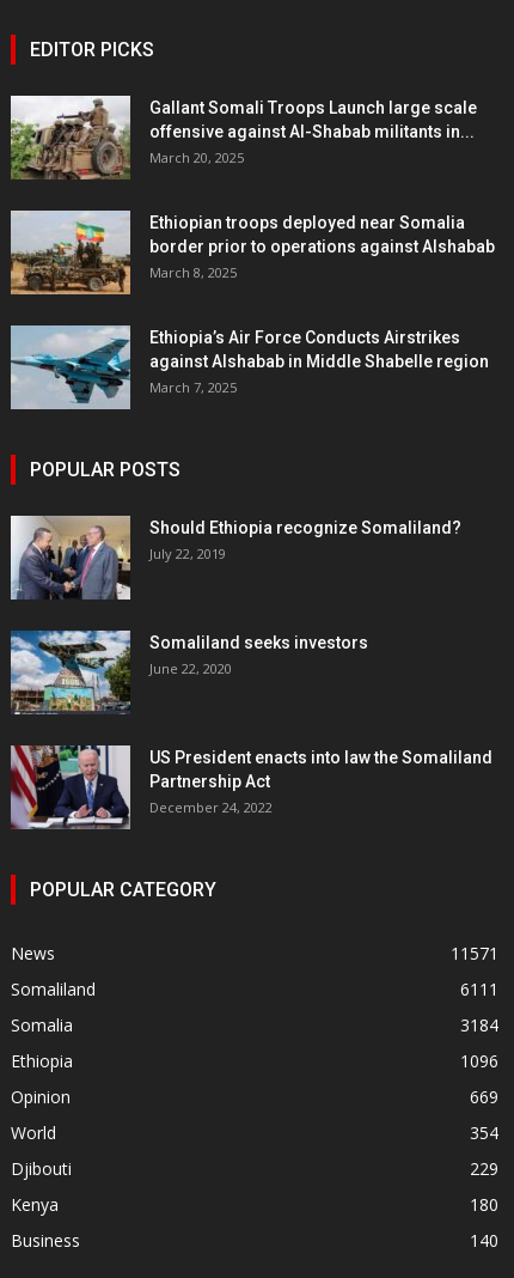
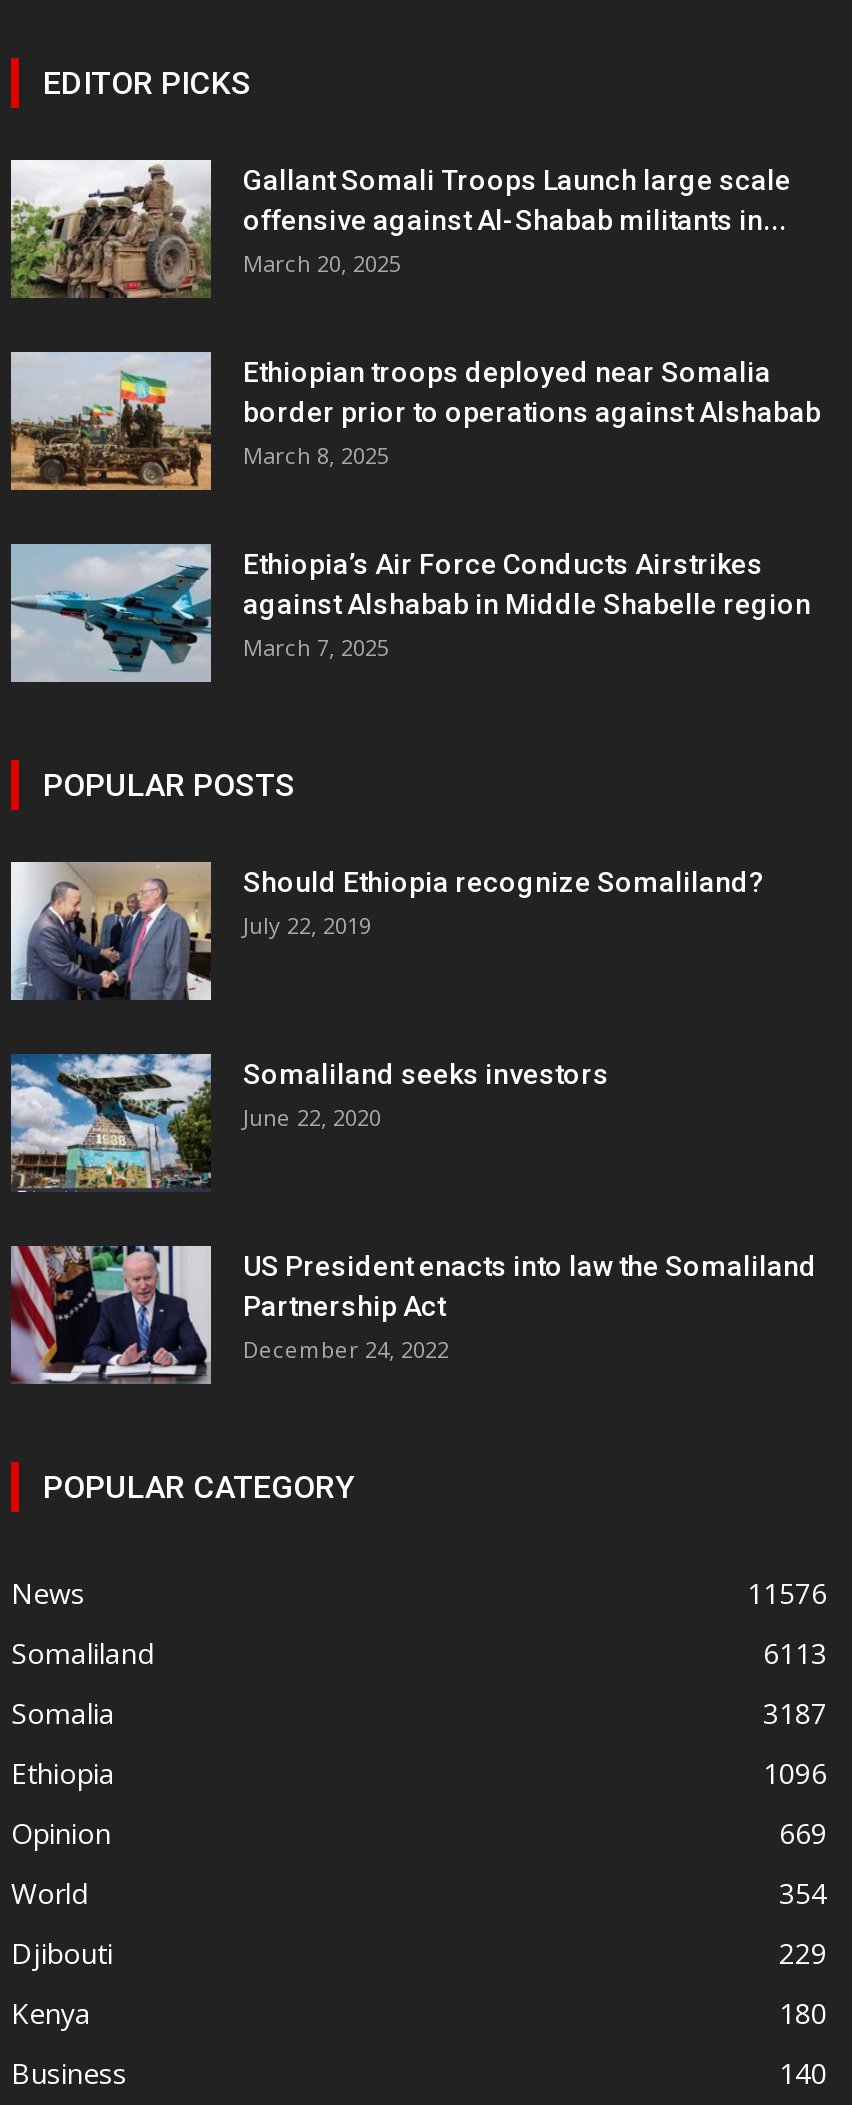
- 11571
+ 11576

- 6111
+ 6113

- 3184
+ 3187
